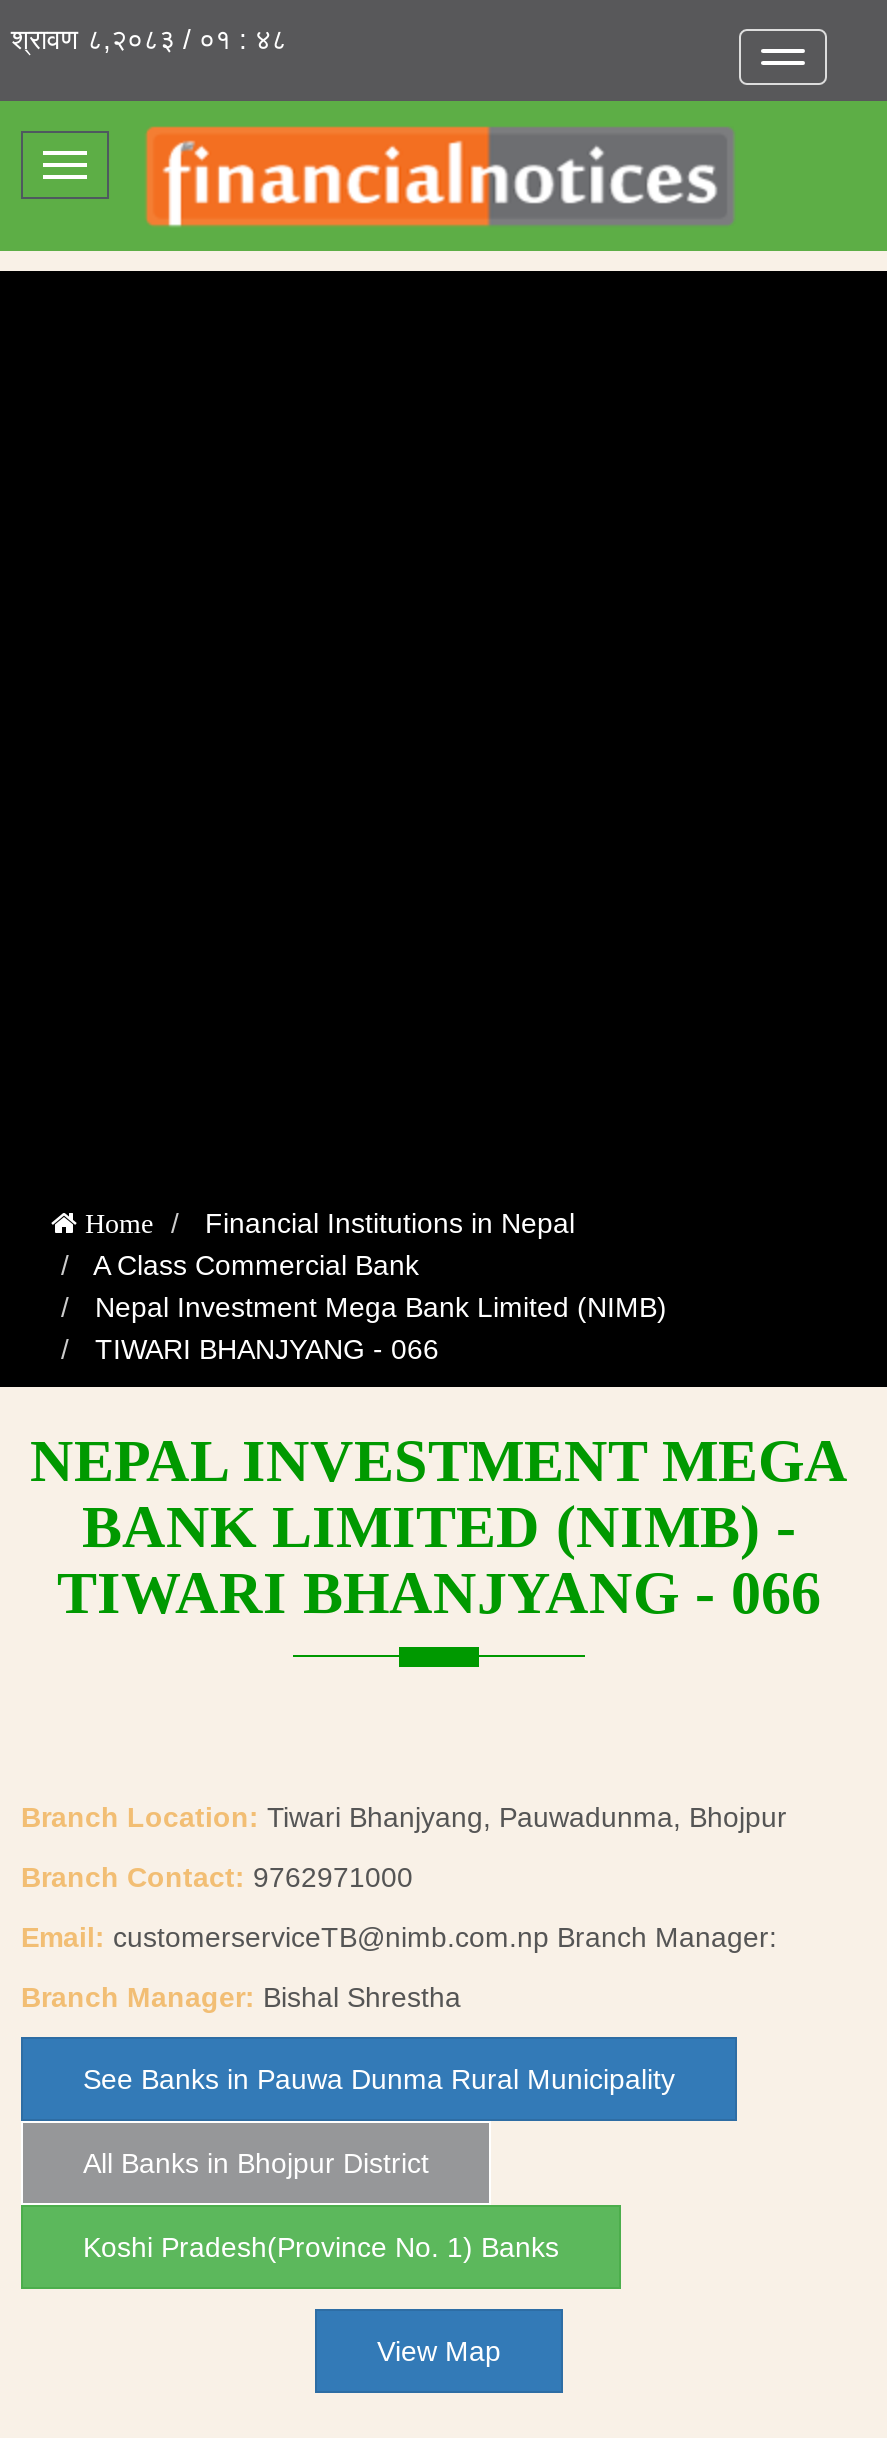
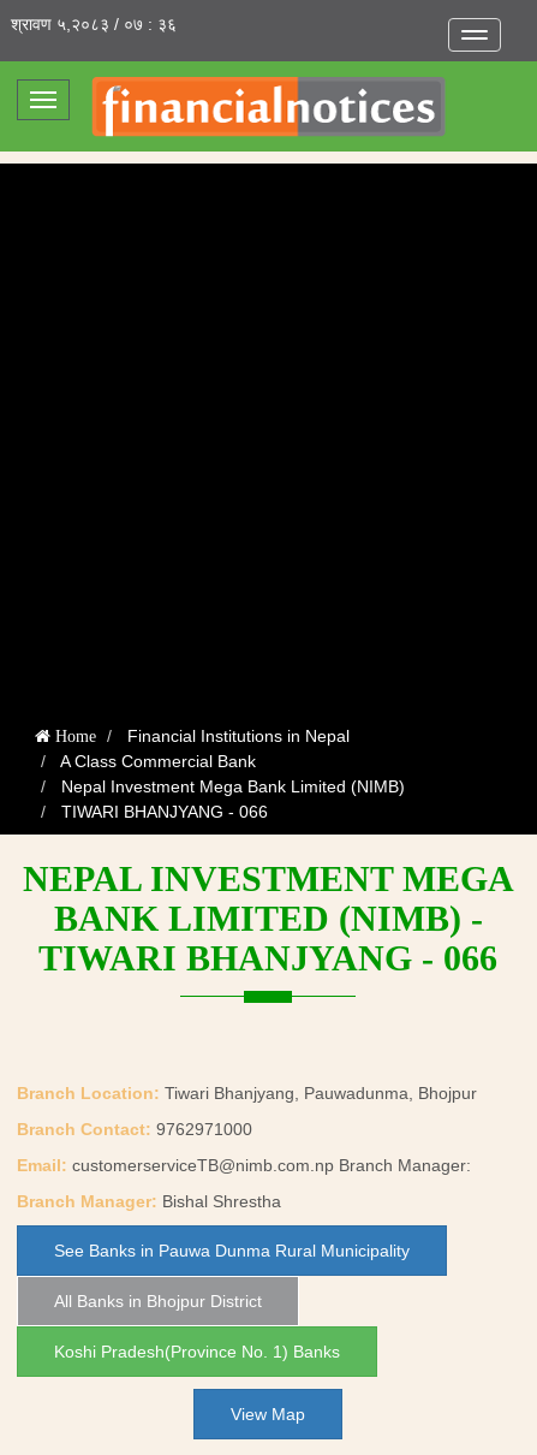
- श्रावण ८,२०८३ / ०१ : ४८
+ श्रावण ५,२०८३ / ०७ : ३६
